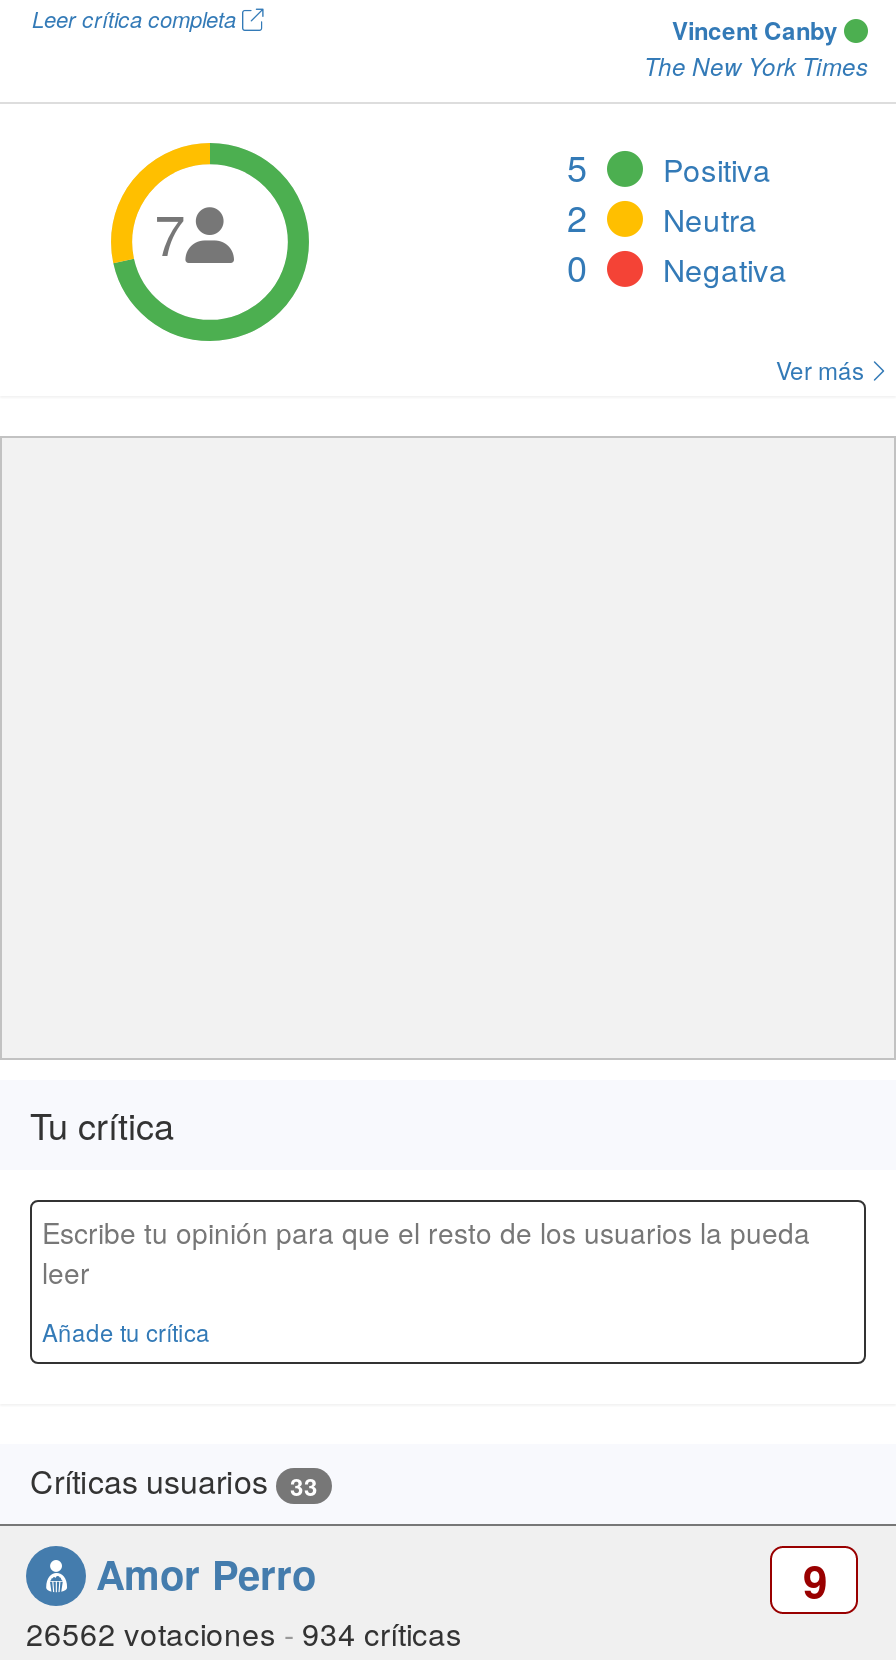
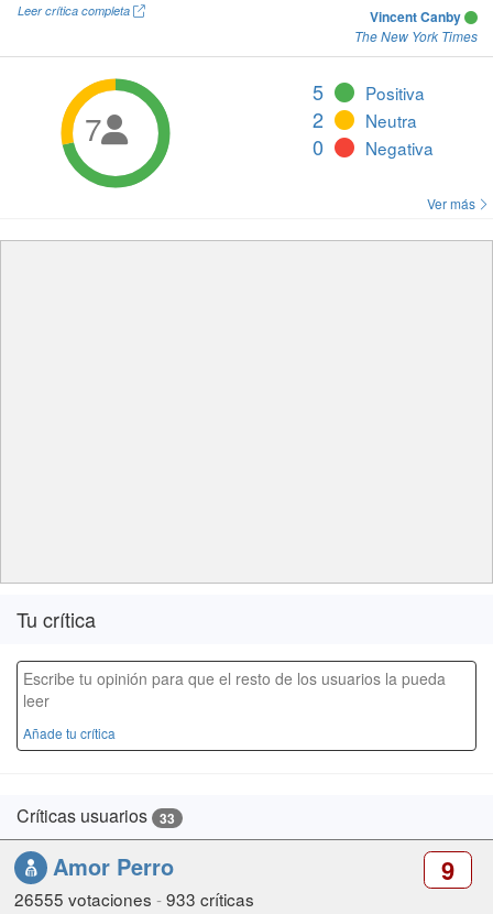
- 26562 votaciones - 934 críticas
+ 26555 votaciones - 933 críticas
